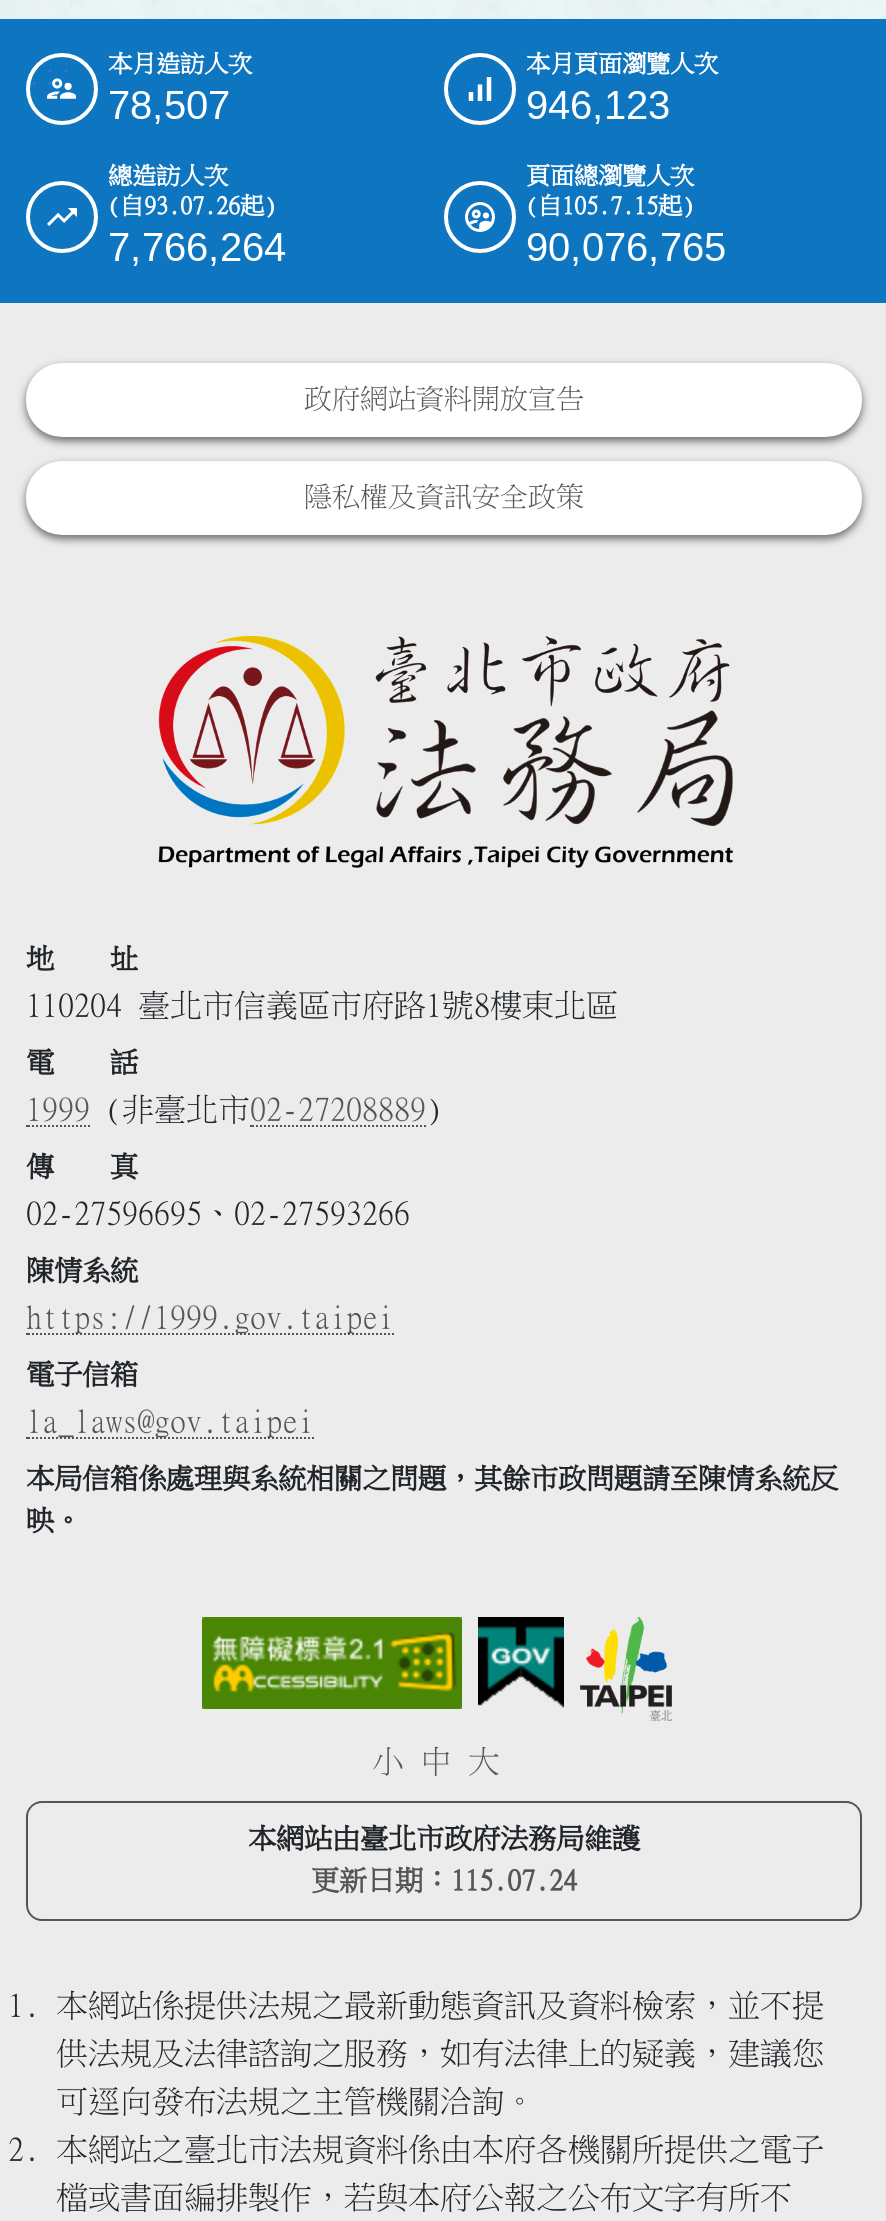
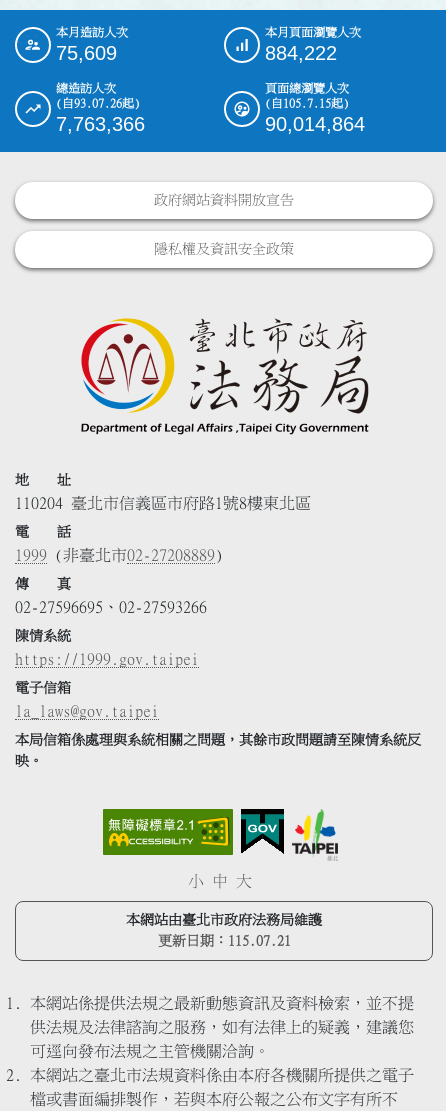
- 78,507
+ 75,609

- 946,123
+ 884,222

- 7,766,264
+ 7,763,366

- 90,076,765
+ 90,014,864

- 更新日期：115.07.24
+ 更新日期：115.07.21
